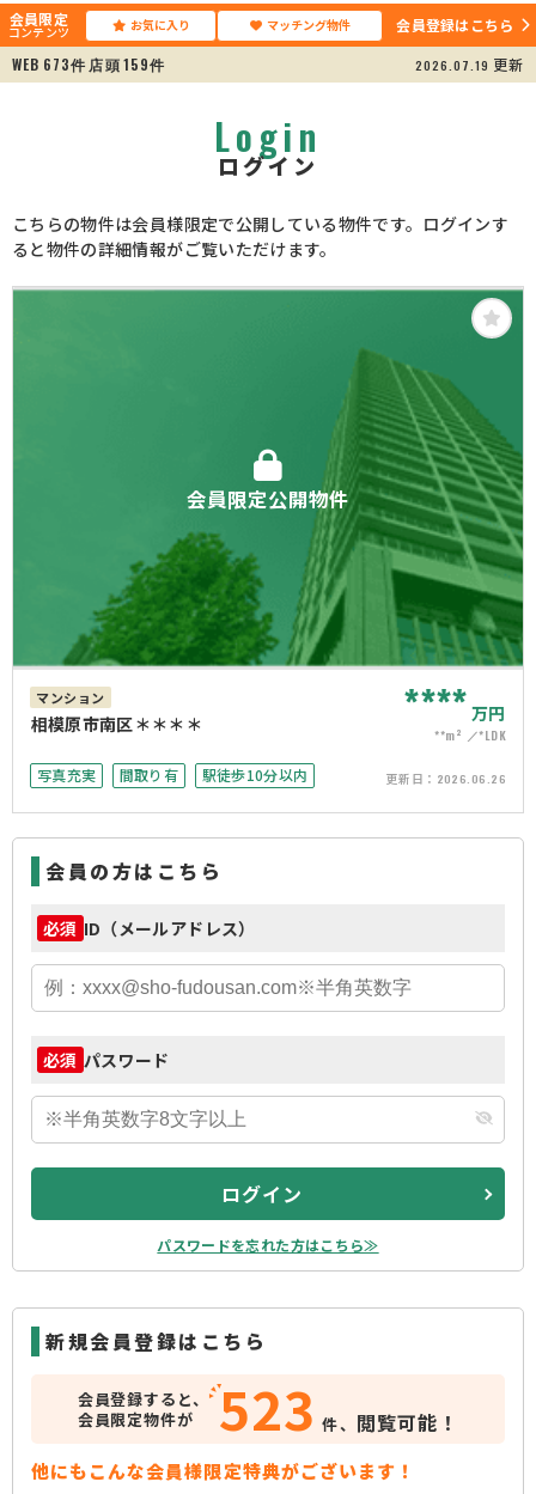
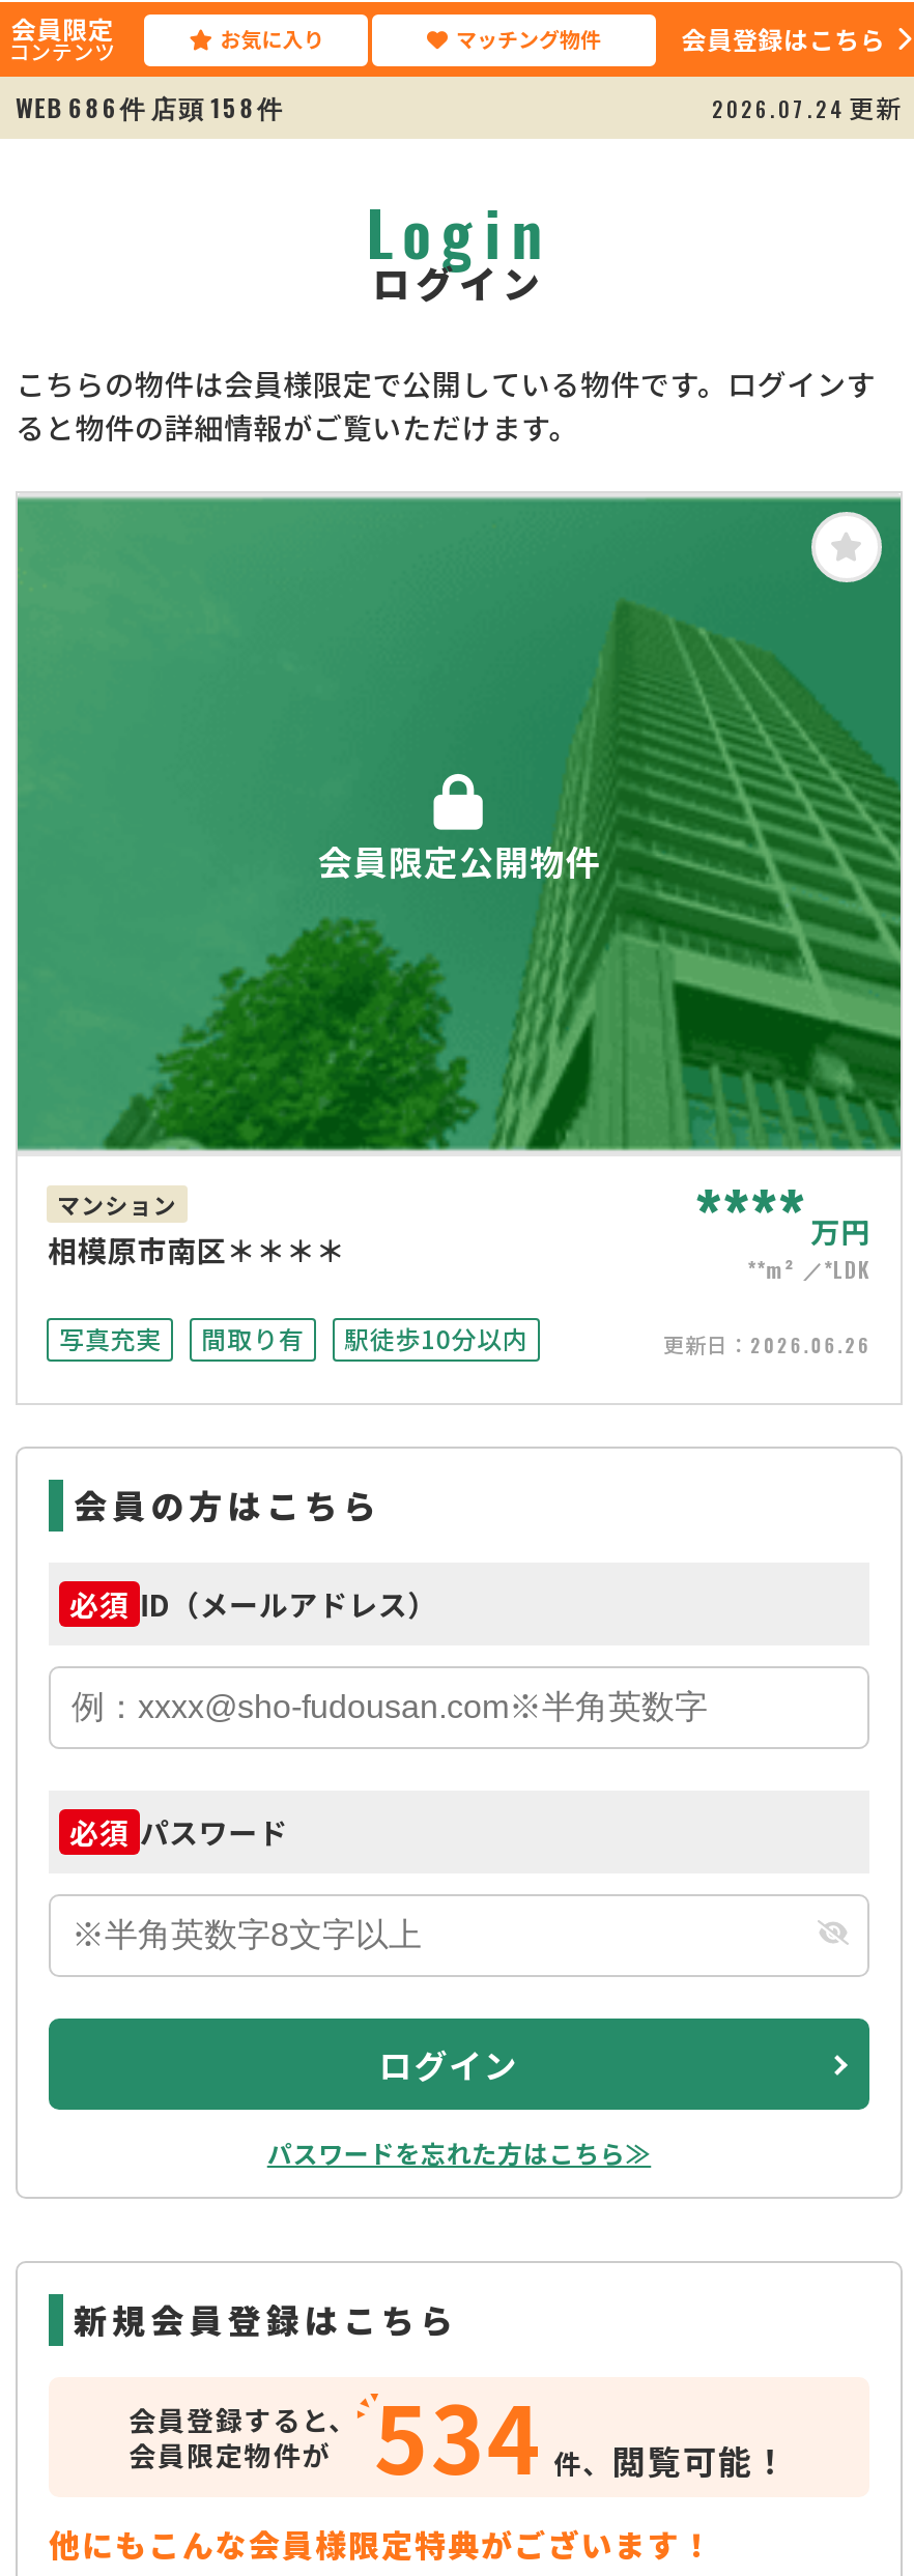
- WEB 673件 店頭 159件
+ WEB 686件 店頭 158件

- 2026.07.19更新
+ 2026.07.24更新

- 会員登録すると、 会員限定物件が 523 件、閲覧可能！
+ 会員登録すると、 会員限定物件が 534 件、閲覧可能！
